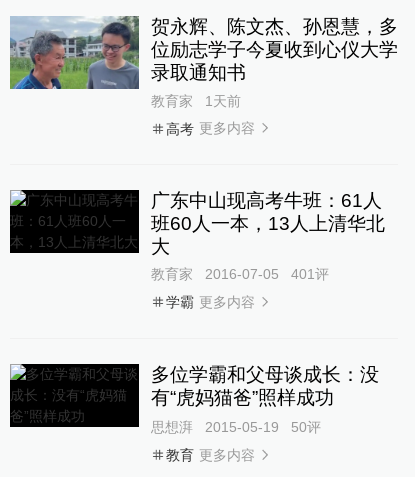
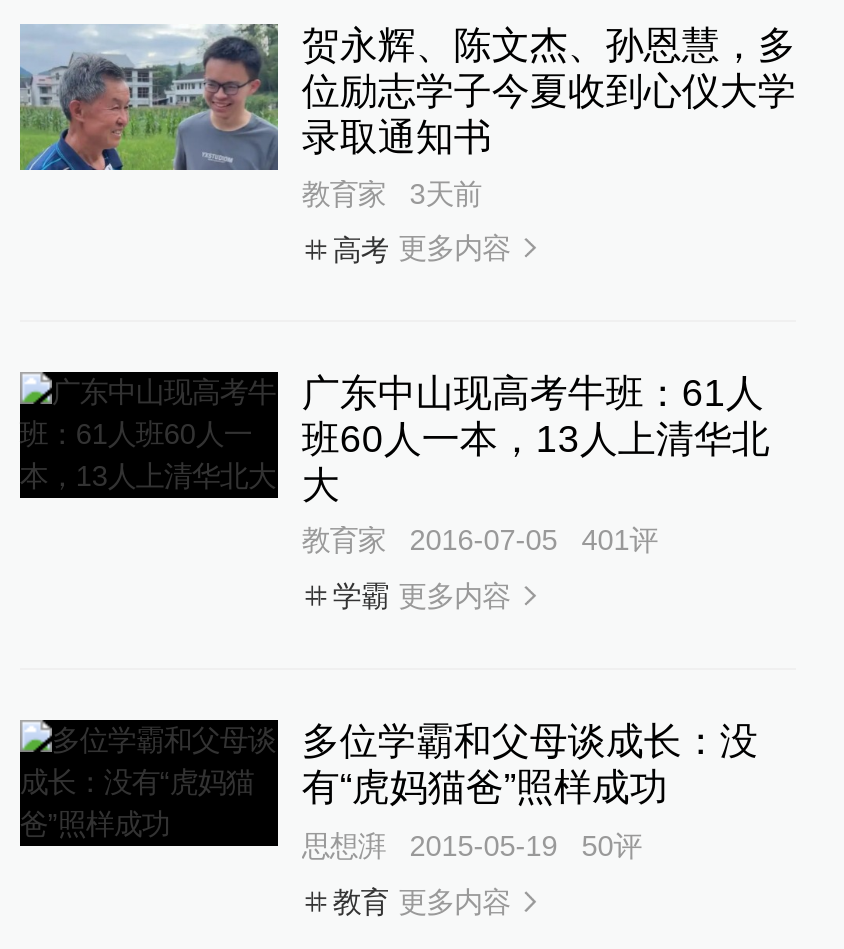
- 教育家 1天前
+ 教育家 3天前
